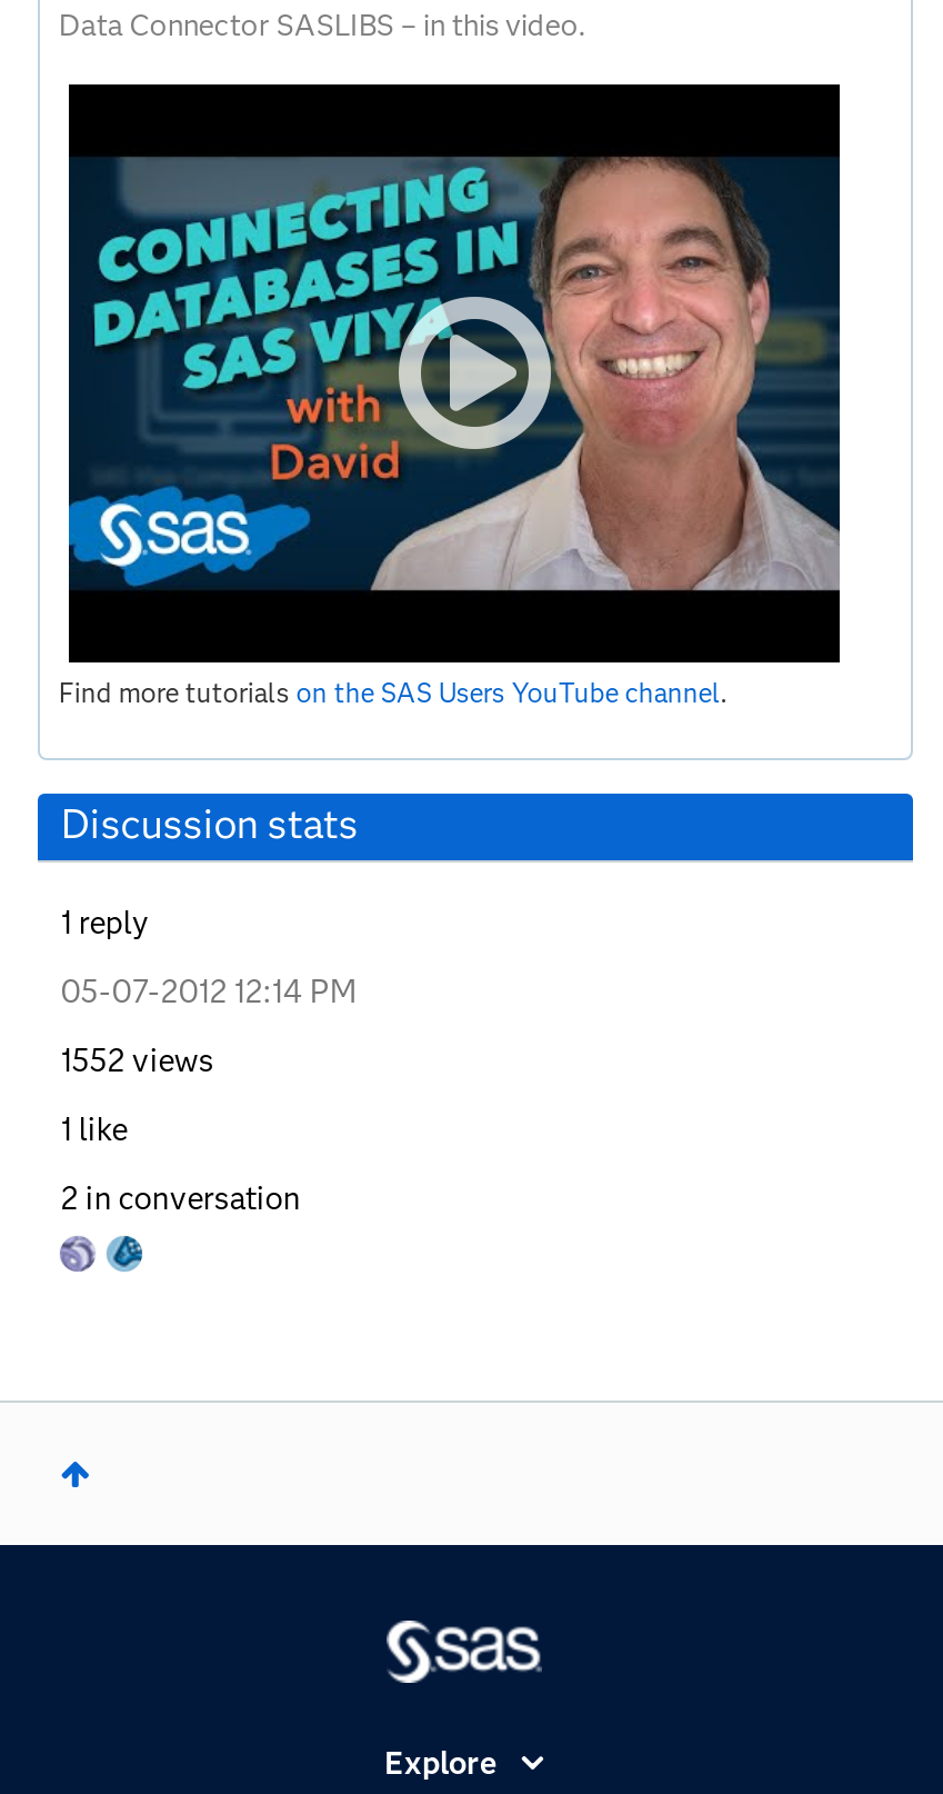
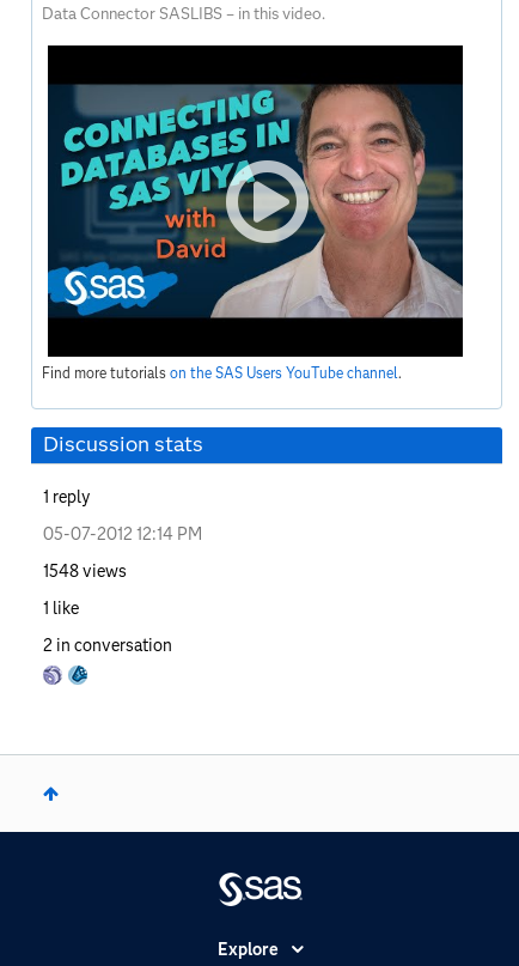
- 1552 views
+ 1548 views
